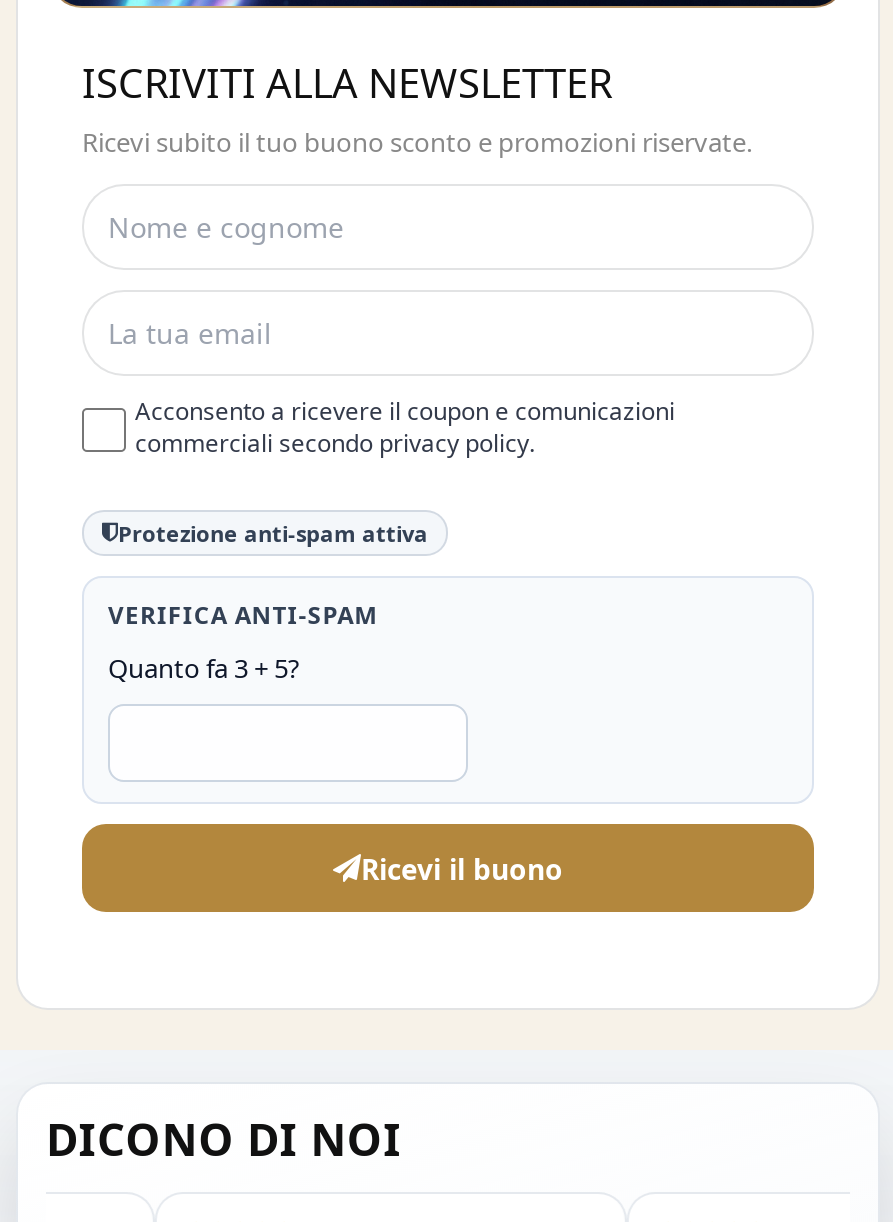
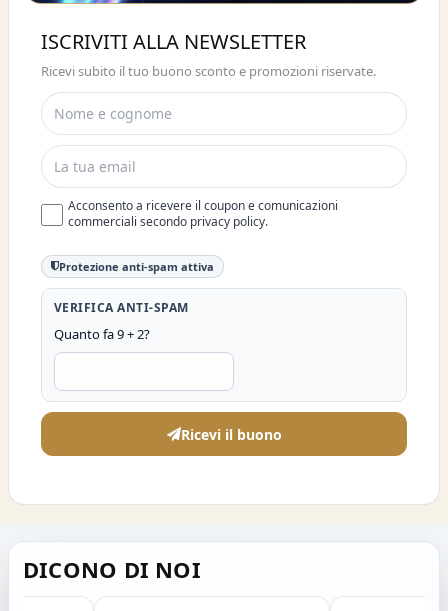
- Quanto fa 3 + 5?
+ Quanto fa 9 + 2?
